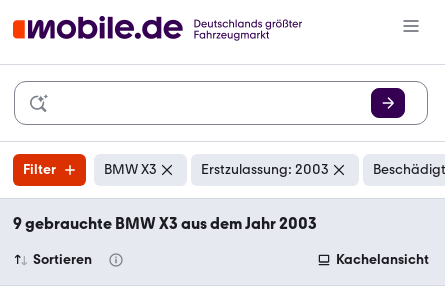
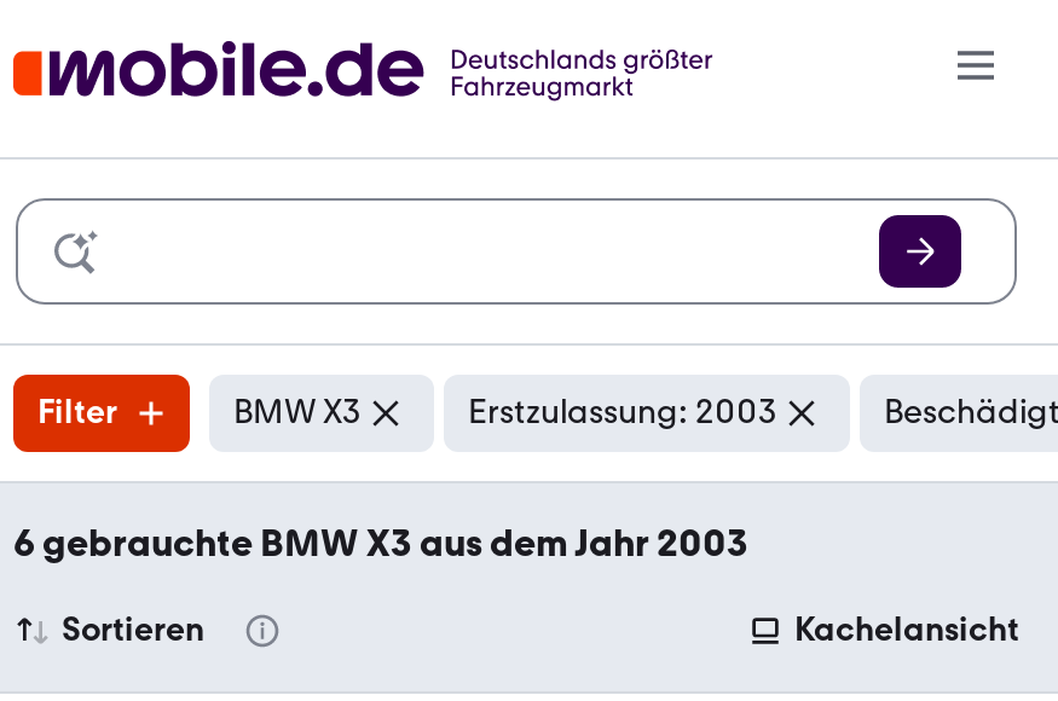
- 9 gebrauchte BMW X3 aus dem Jahr 2003
+ 6 gebrauchte BMW X3 aus dem Jahr 2003
